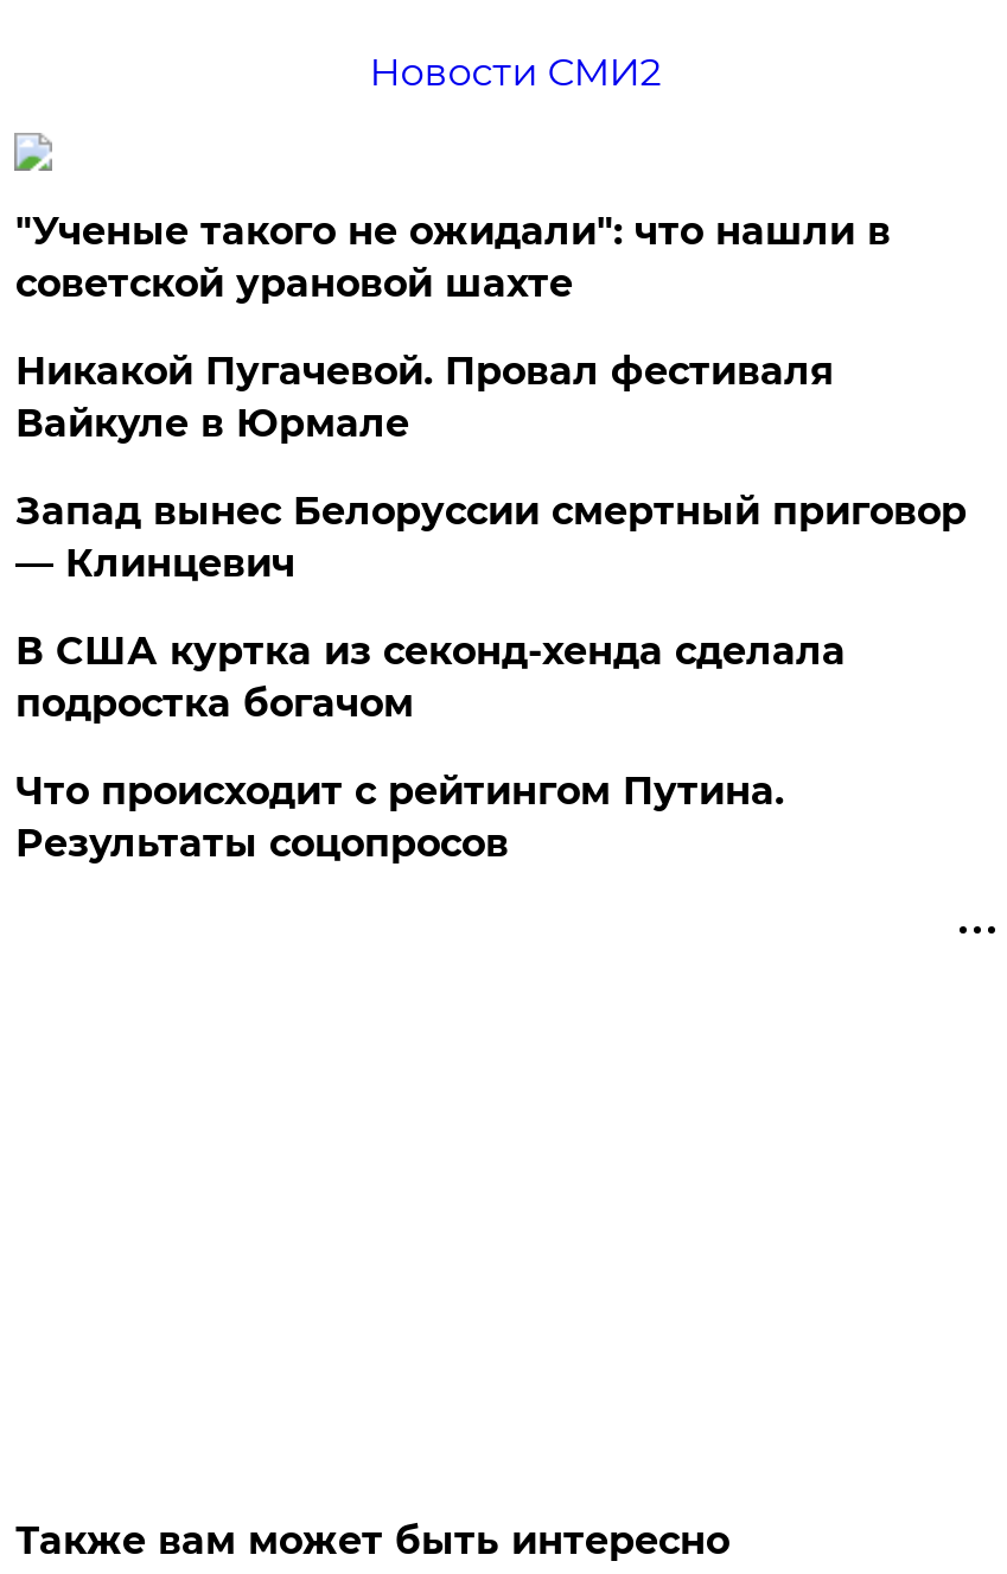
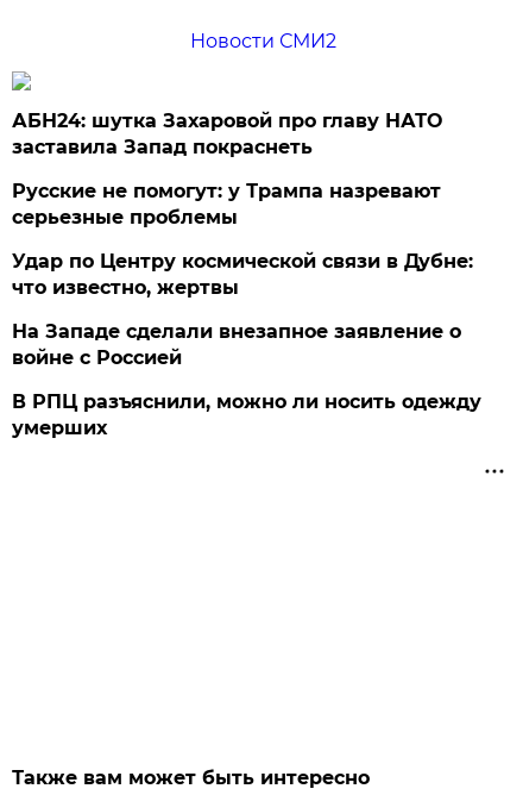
- "Ученые такого не ожидали": что нашли в
- советской урановой шахте
+ АБН24: шутка Захаровой про главу НАТО
+ заставила Запад покраснеть

- Никакой Пугачевой. Провал фестиваля
- Вайкуле в Юрмале
+ Русские не помогут: у Трампа назревают
+ серьезные проблемы

- Запад вынес Белоруссии смертный приговор
- — Клинцевич
+ Удар по Центру космической связи в Дубне:
+ что известно, жертвы

- В США куртка из секонд-хенда сделала
- подростка богачом
+ На Западе сделали внезапное заявление о
+ войне с Россией

- Что происходит с рейтингом Путина.
- Результаты соцопросов
+ В РПЦ разъяснили, можно ли носить одежду
+ умерших
